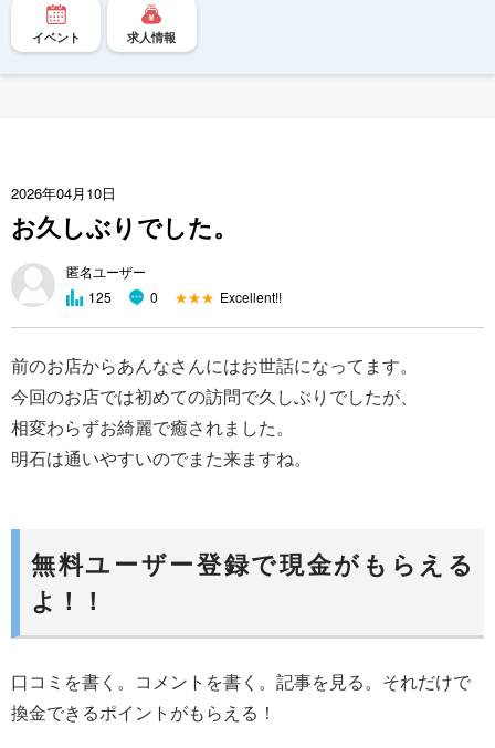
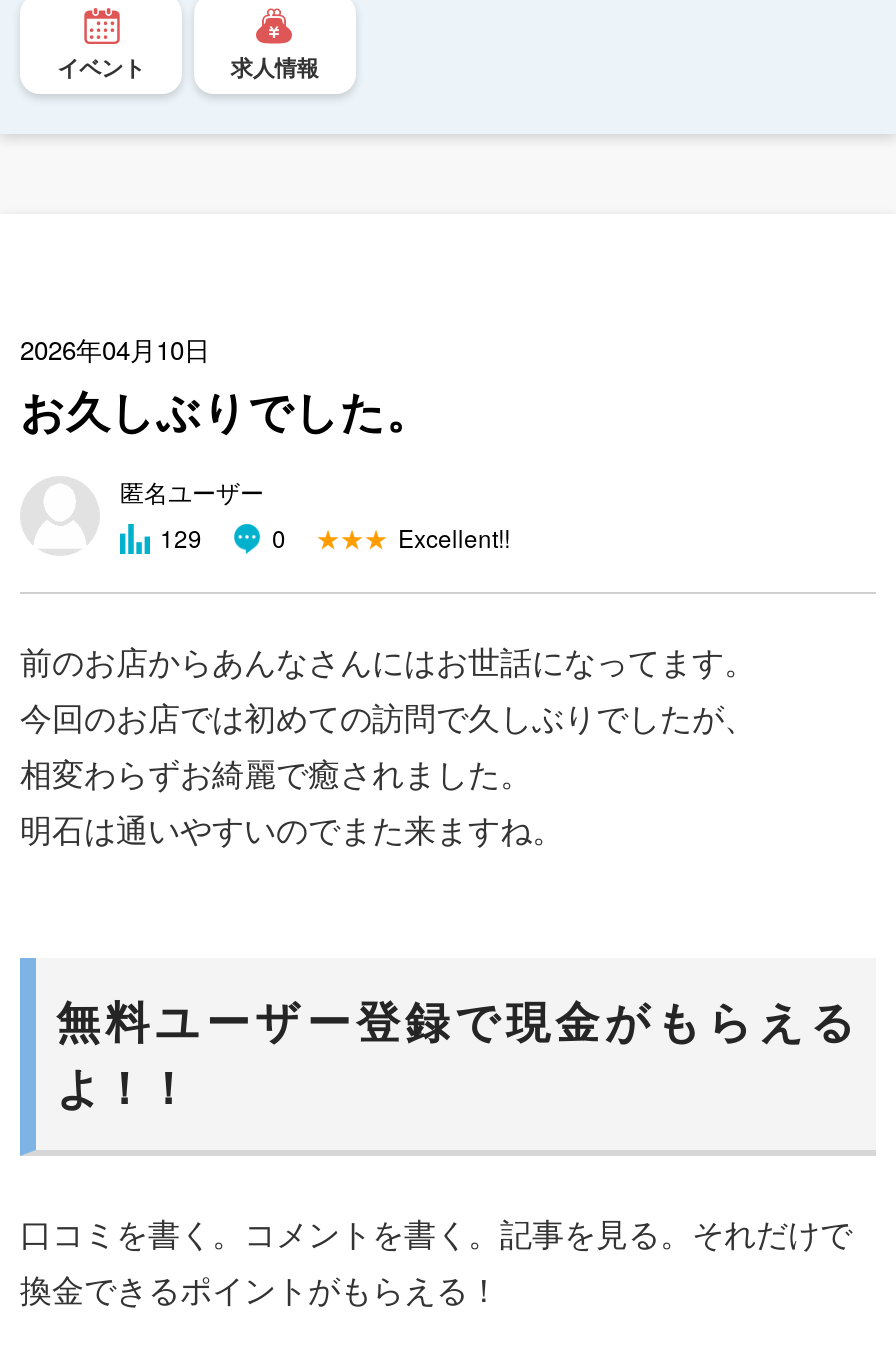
- 125
+ 129
